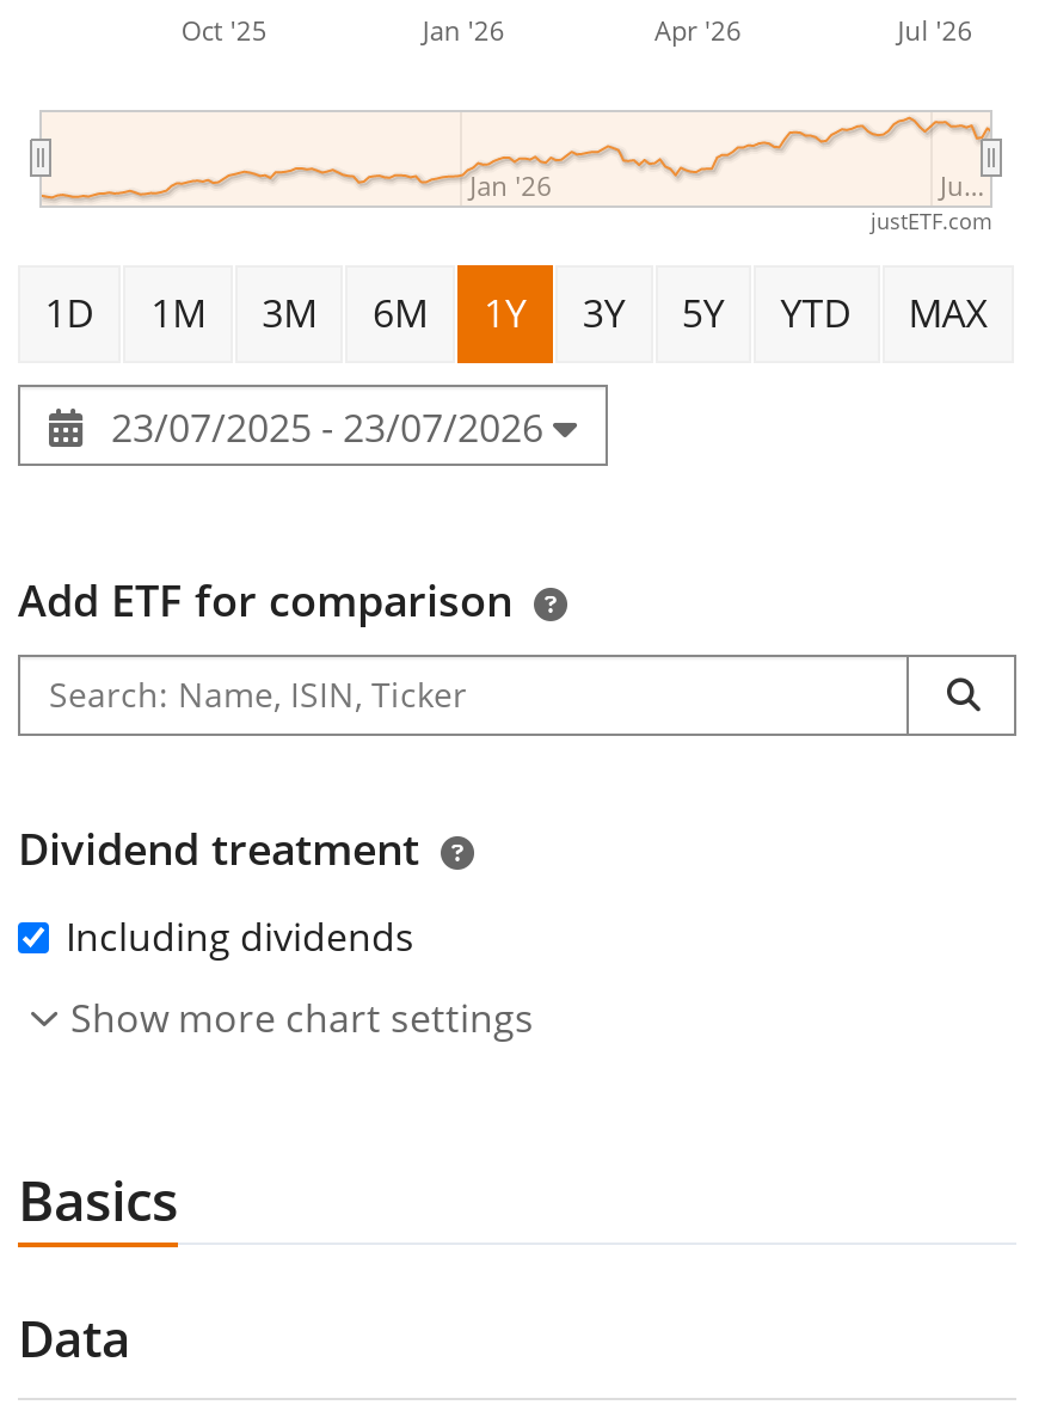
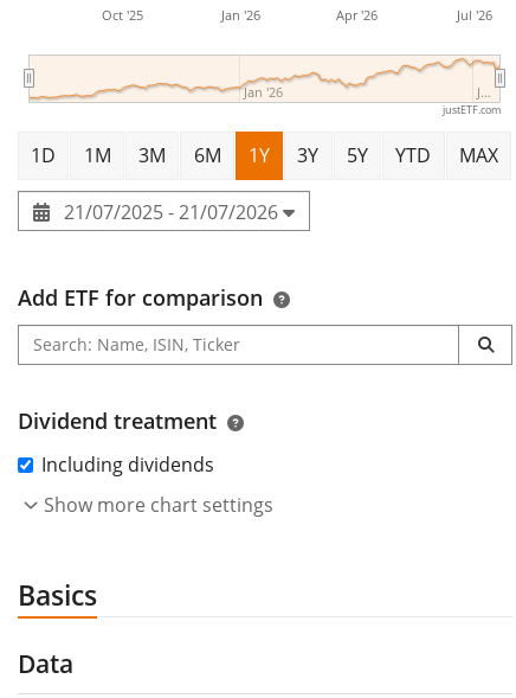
- Ju…
+ J…

- 23/07/2025 - 23/07/2026
+ 21/07/2025 - 21/07/2026
